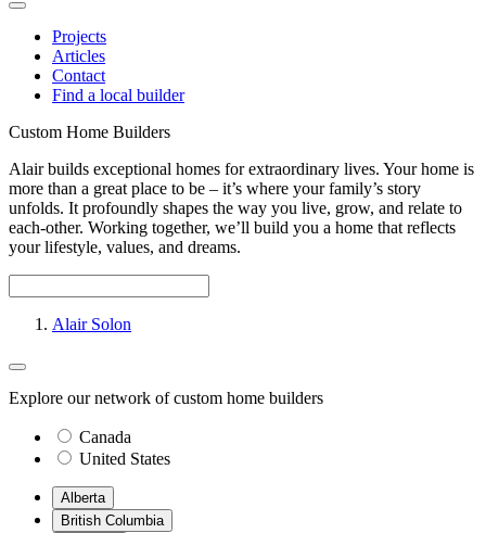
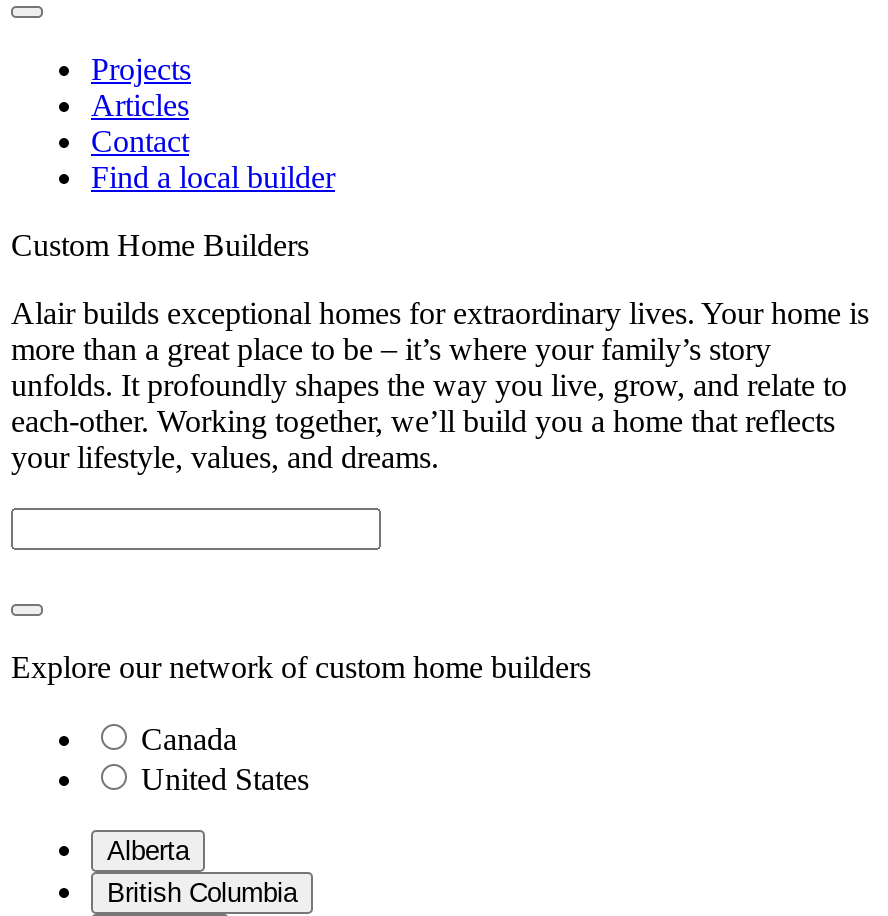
- Alair Solon
